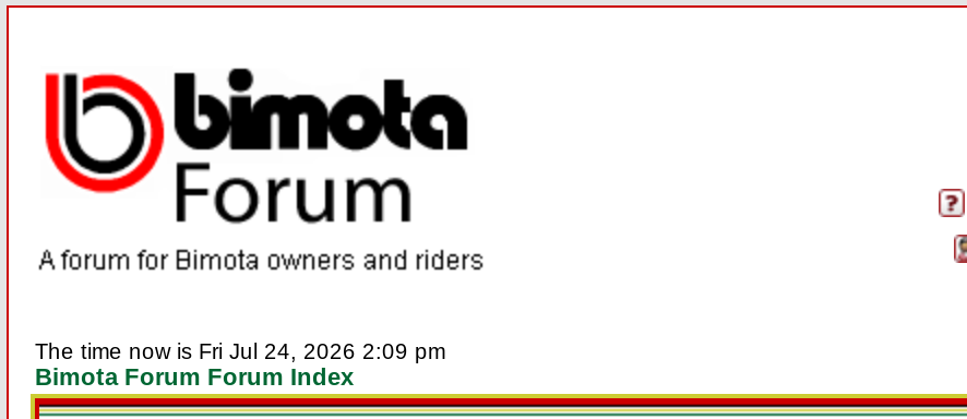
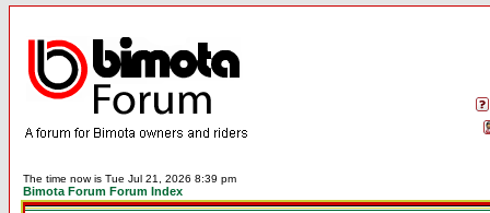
- The time now is Fri Jul 24, 2026 2:09 pm
+ The time now is Tue Jul 21, 2026 8:39 pm
